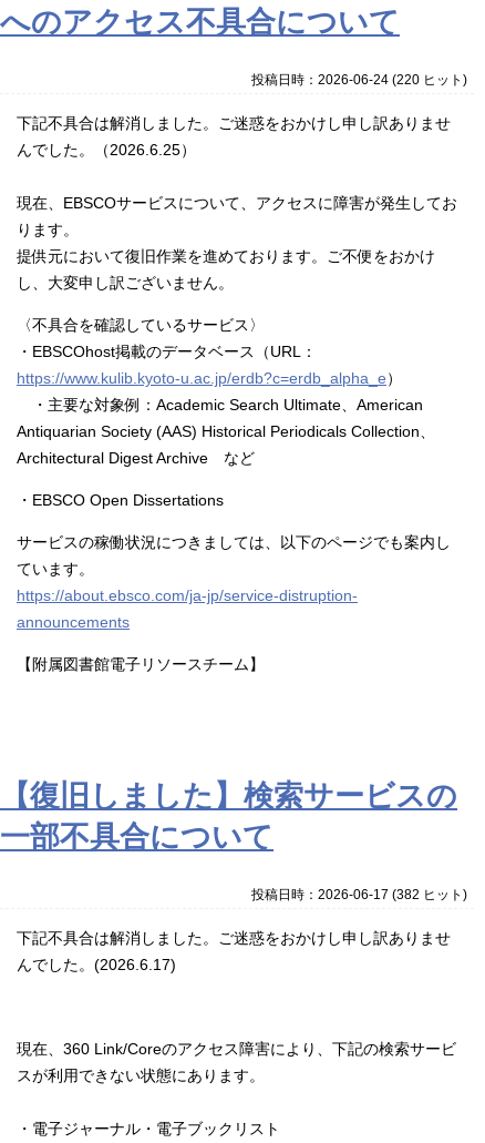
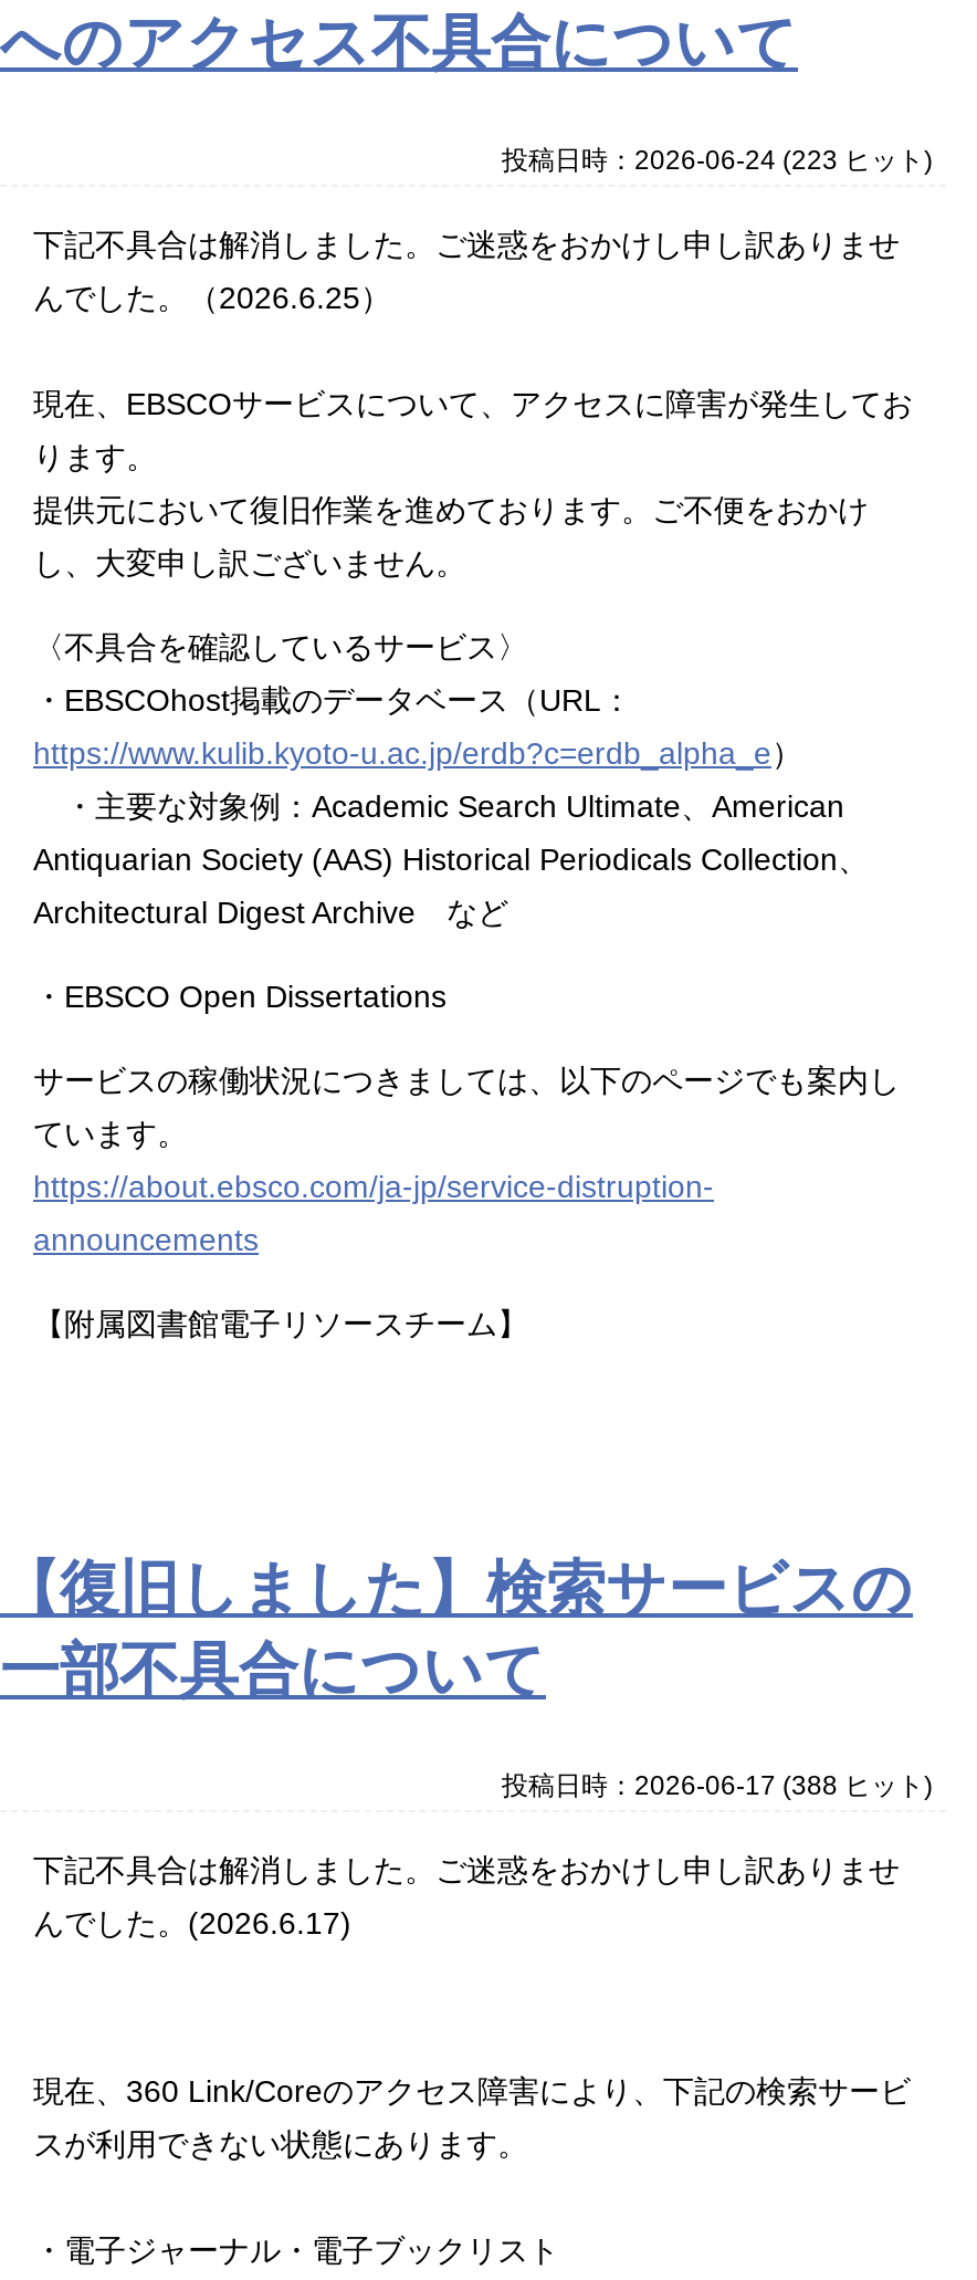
- 投稿日時：2026-06-24 (220 ヒット)
+ 投稿日時：2026-06-24 (223 ヒット)

- 投稿日時：2026-06-17 (382 ヒット)
+ 投稿日時：2026-06-17 (388 ヒット)
